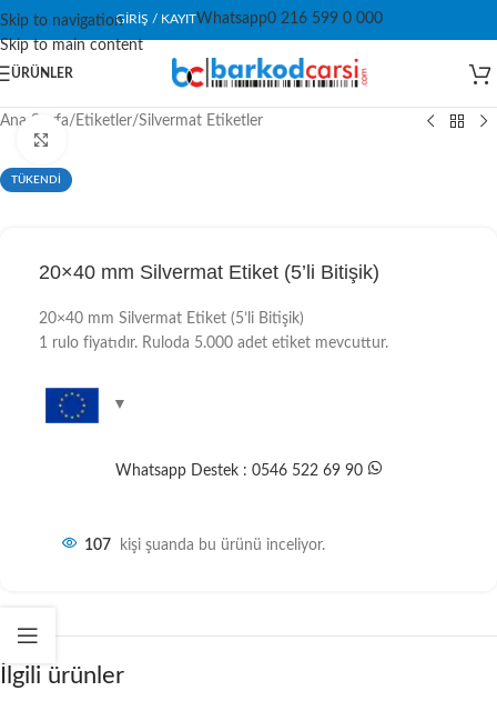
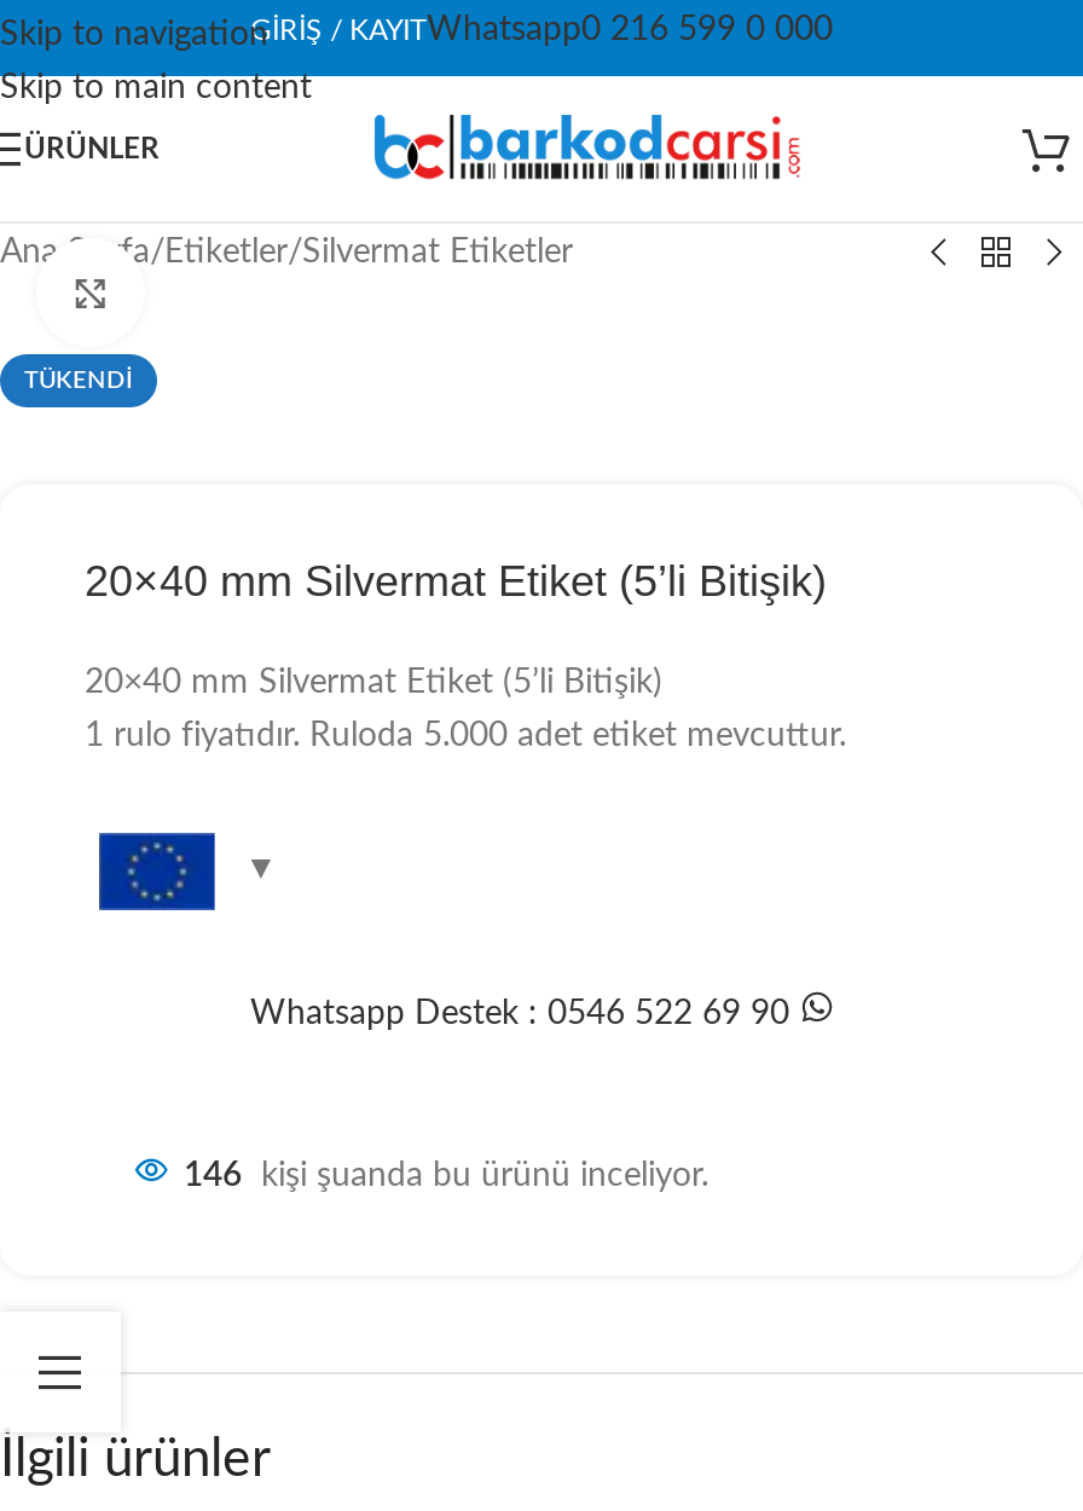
- 107 kişi şuanda bu ürünü inceliyor.
+ 146 kişi şuanda bu ürünü inceliyor.
